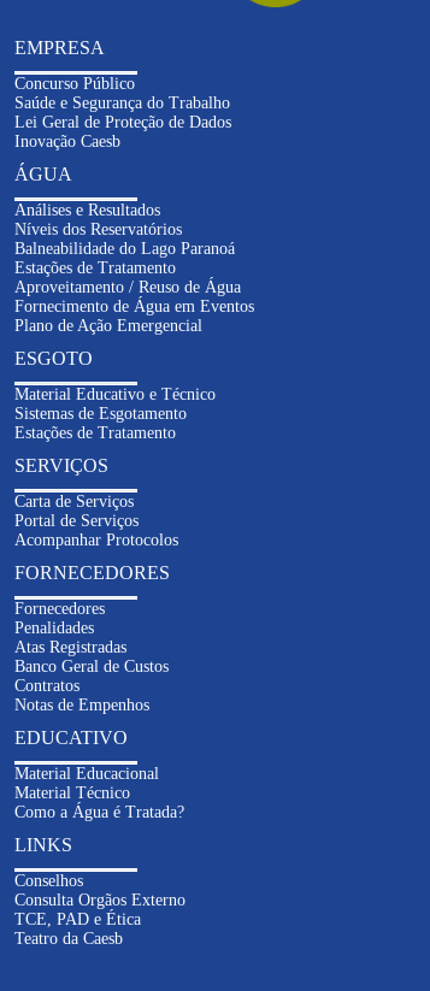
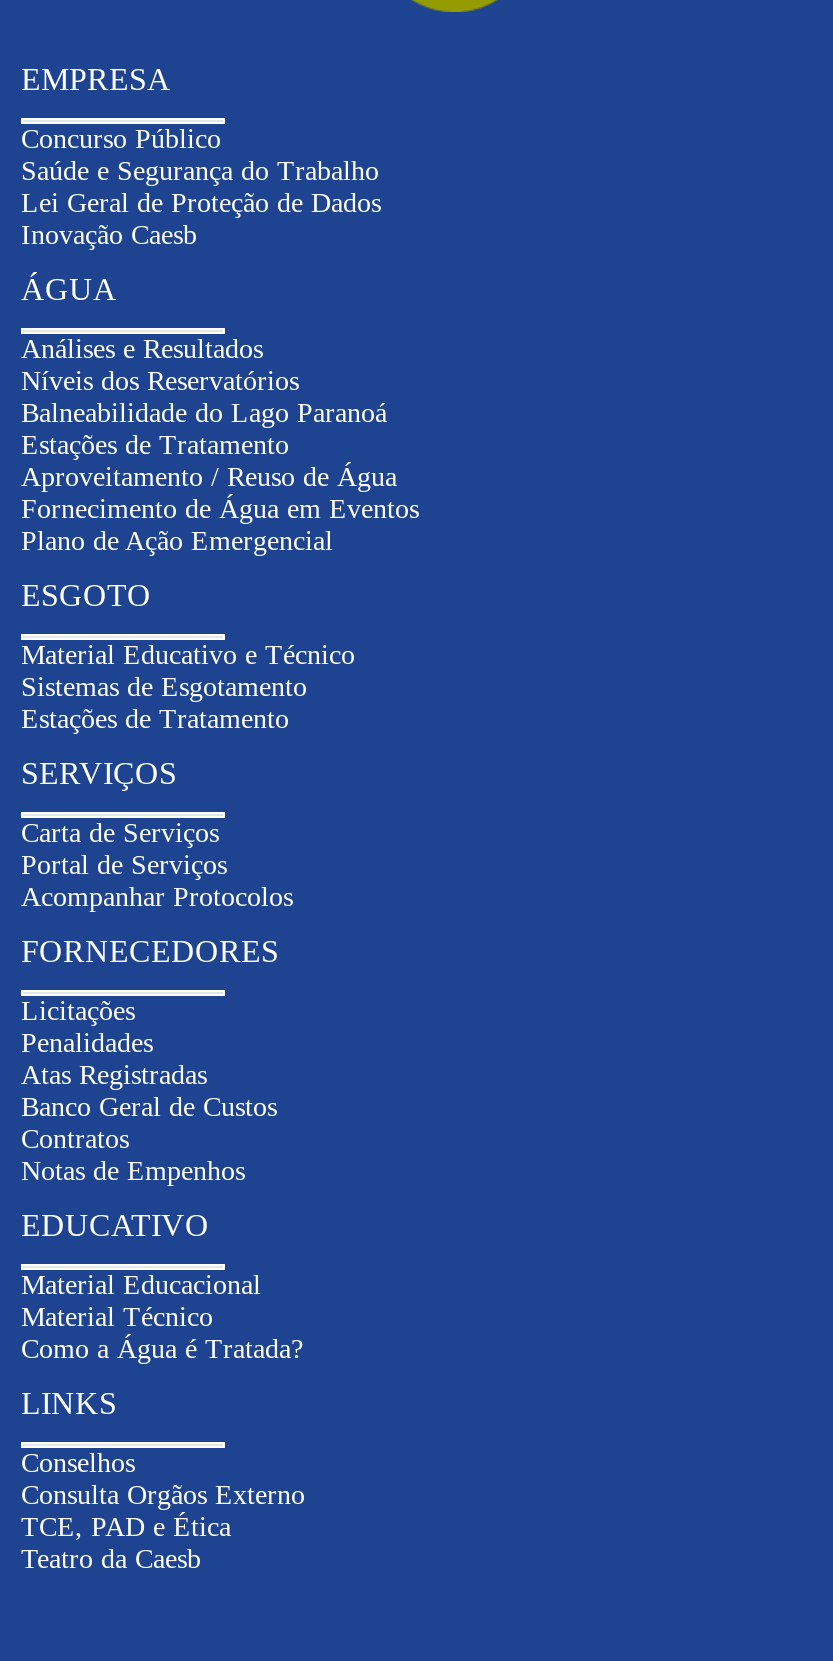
- Fornecedores
+ Licitações
